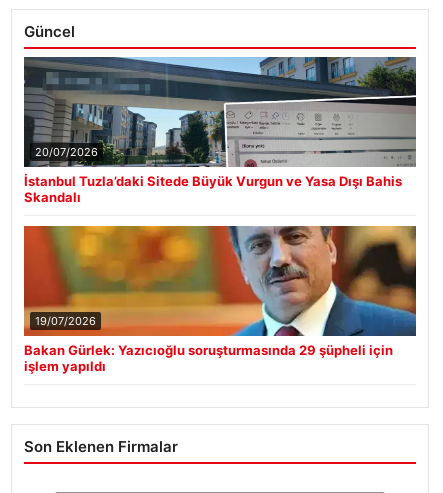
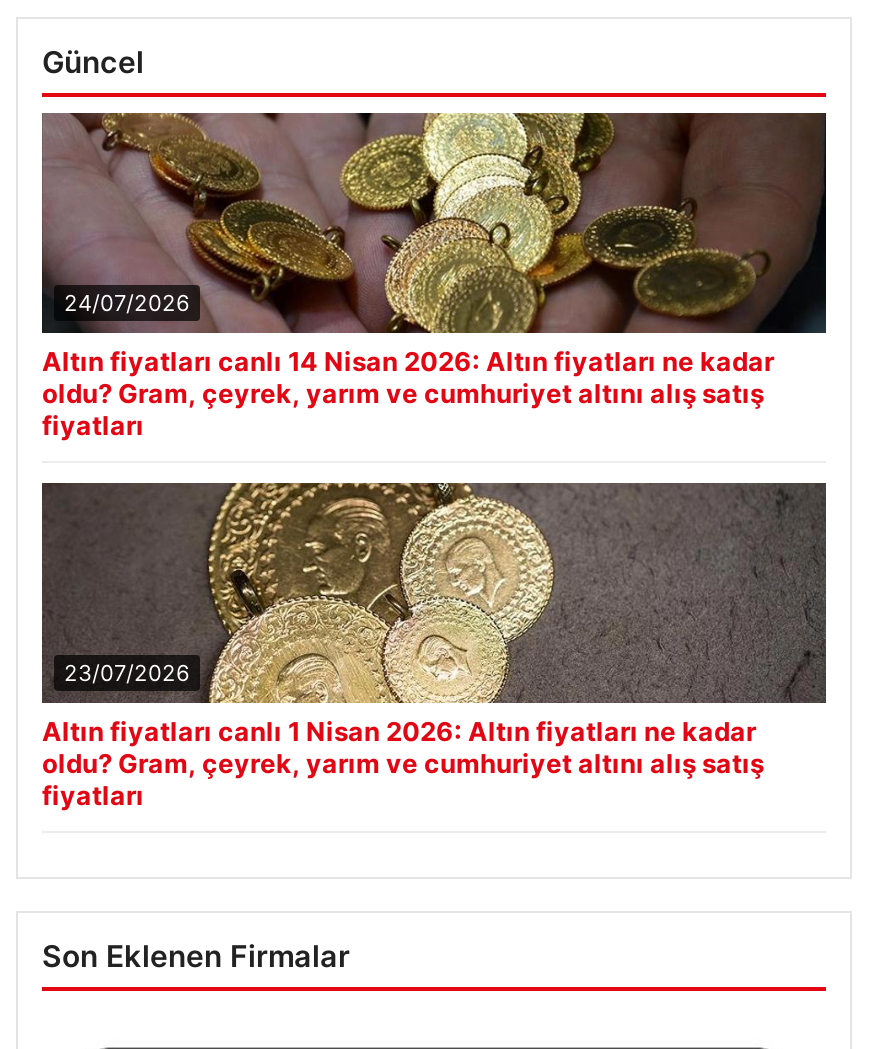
- [image]
- 20/07/2026
+ [image]
+ 24/07/2026

- İstanbul Tuzla’daki Sitede Büyük Vurgun ve Yasa Dışı Bahis
- Skandalı
+ Altın fiyatları canlı 14 Nisan 2026: Altın fiyatları ne kadar
+ oldu? Gram, çeyrek, yarım ve cumhuriyet altını alış satış
+ fiyatları

- [image]
- 19/07/2026
+ [image]
+ 23/07/2026

- Bakan Gürlek: Yazıcıoğlu soruşturmasında 29 şüpheli için
- işlem yapıldı
+ Altın fiyatları canlı 1 Nisan 2026: Altın fiyatları ne kadar
+ oldu? Gram, çeyrek, yarım ve cumhuriyet altını alış satış
+ fiyatları
